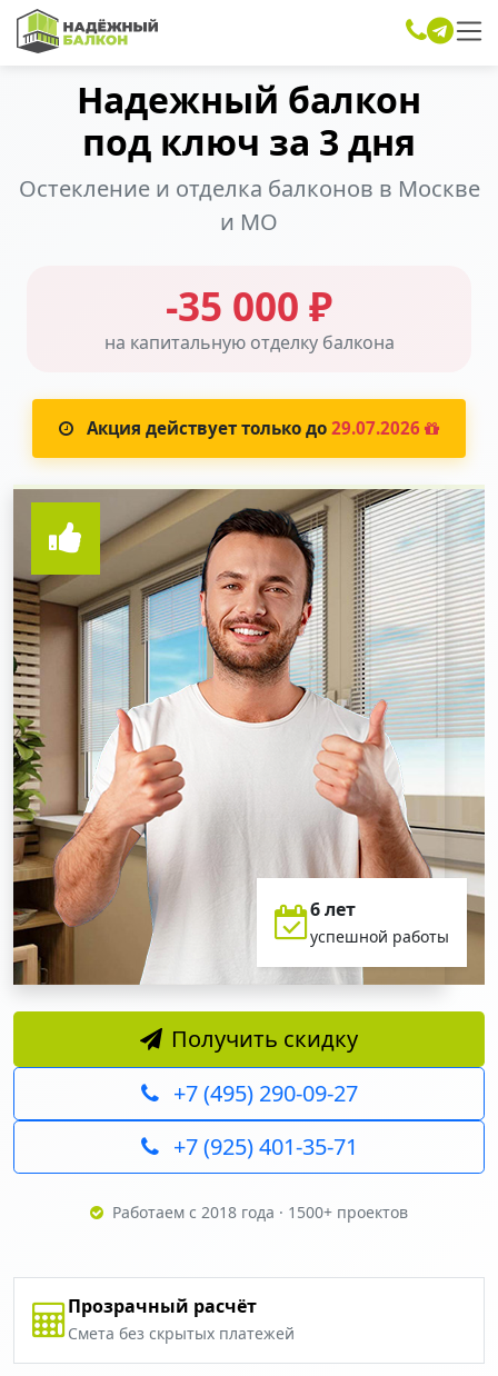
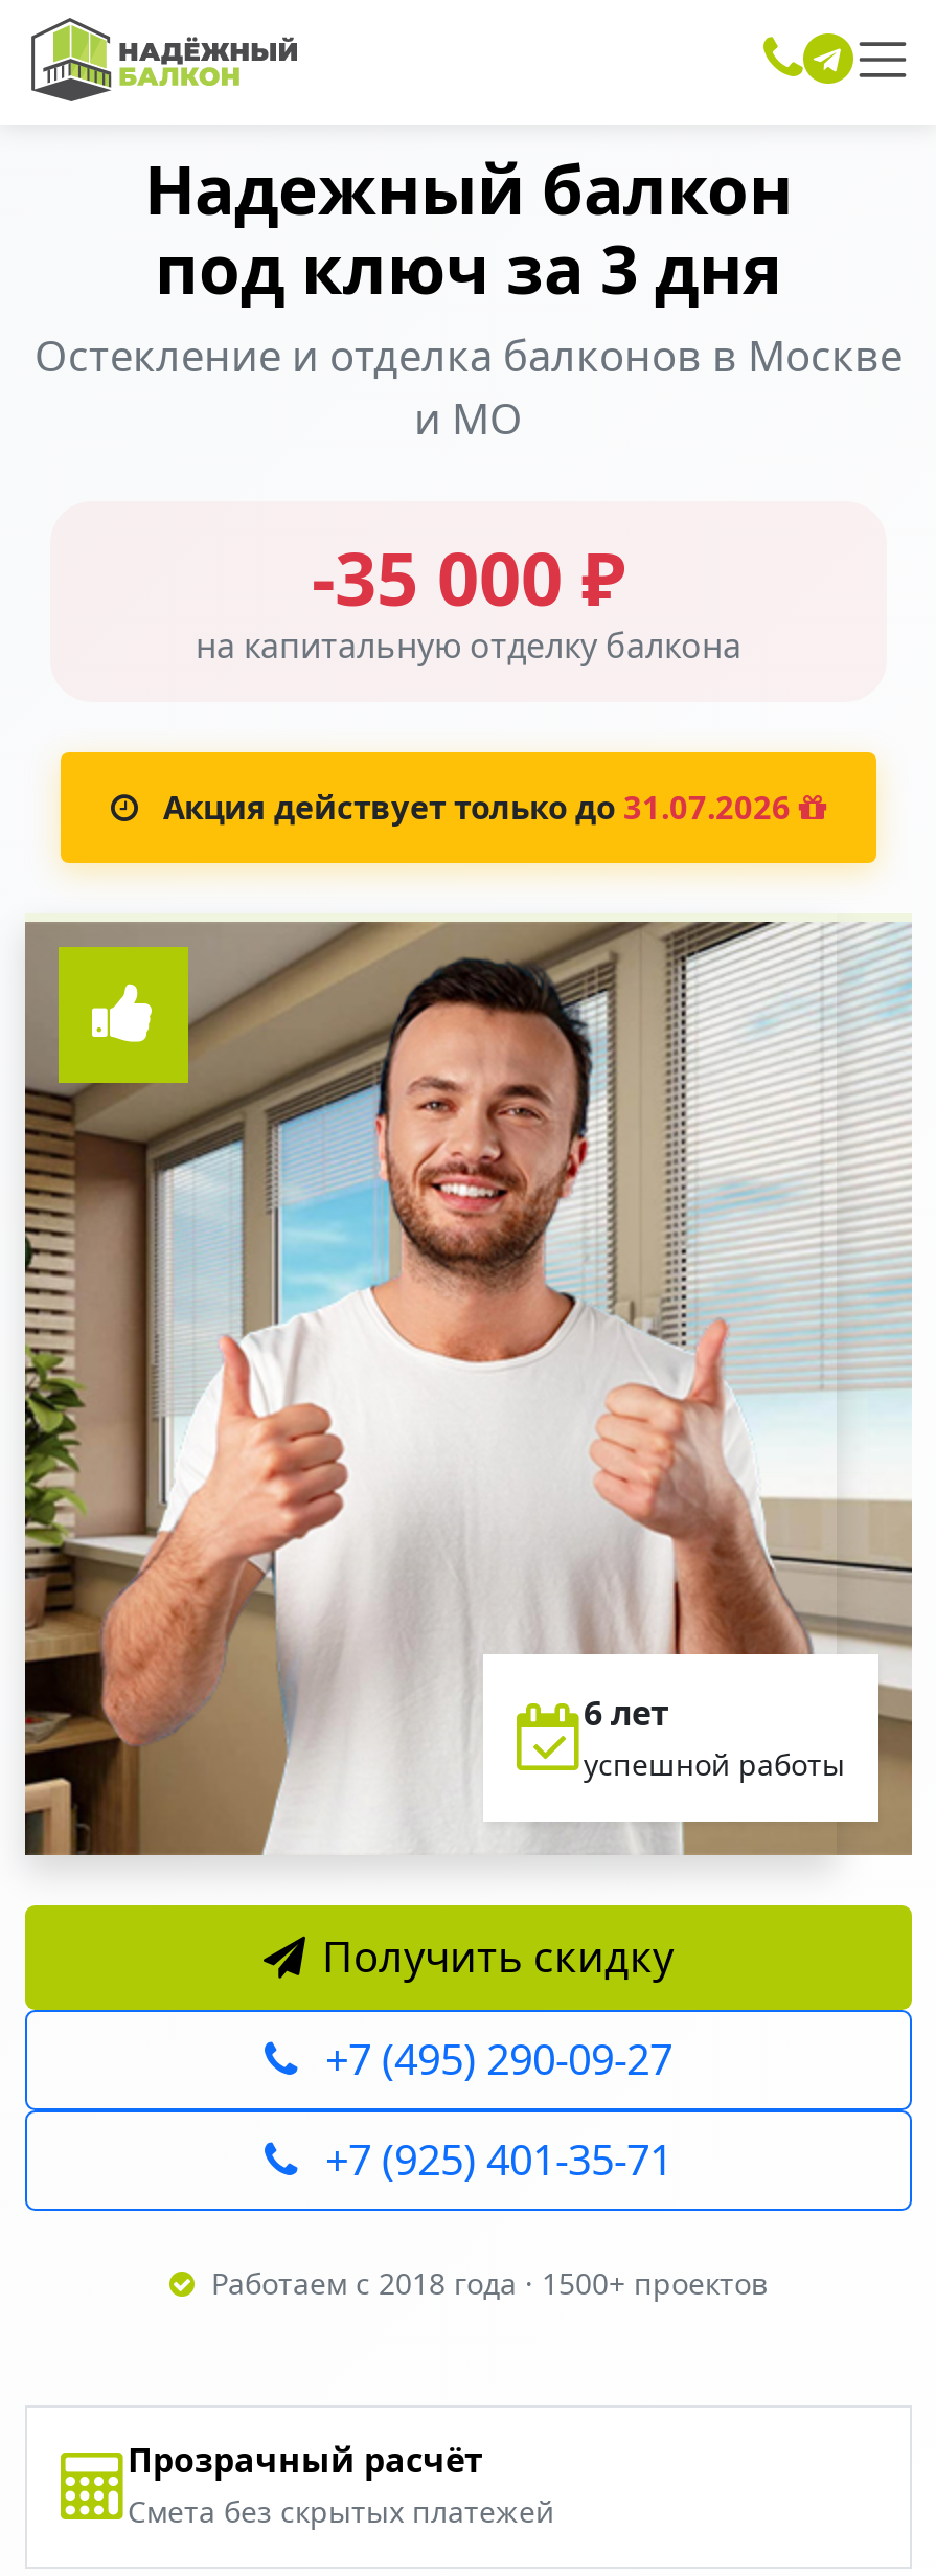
- Акция действует только до 29.07.2026
+ Акция действует только до 31.07.2026
